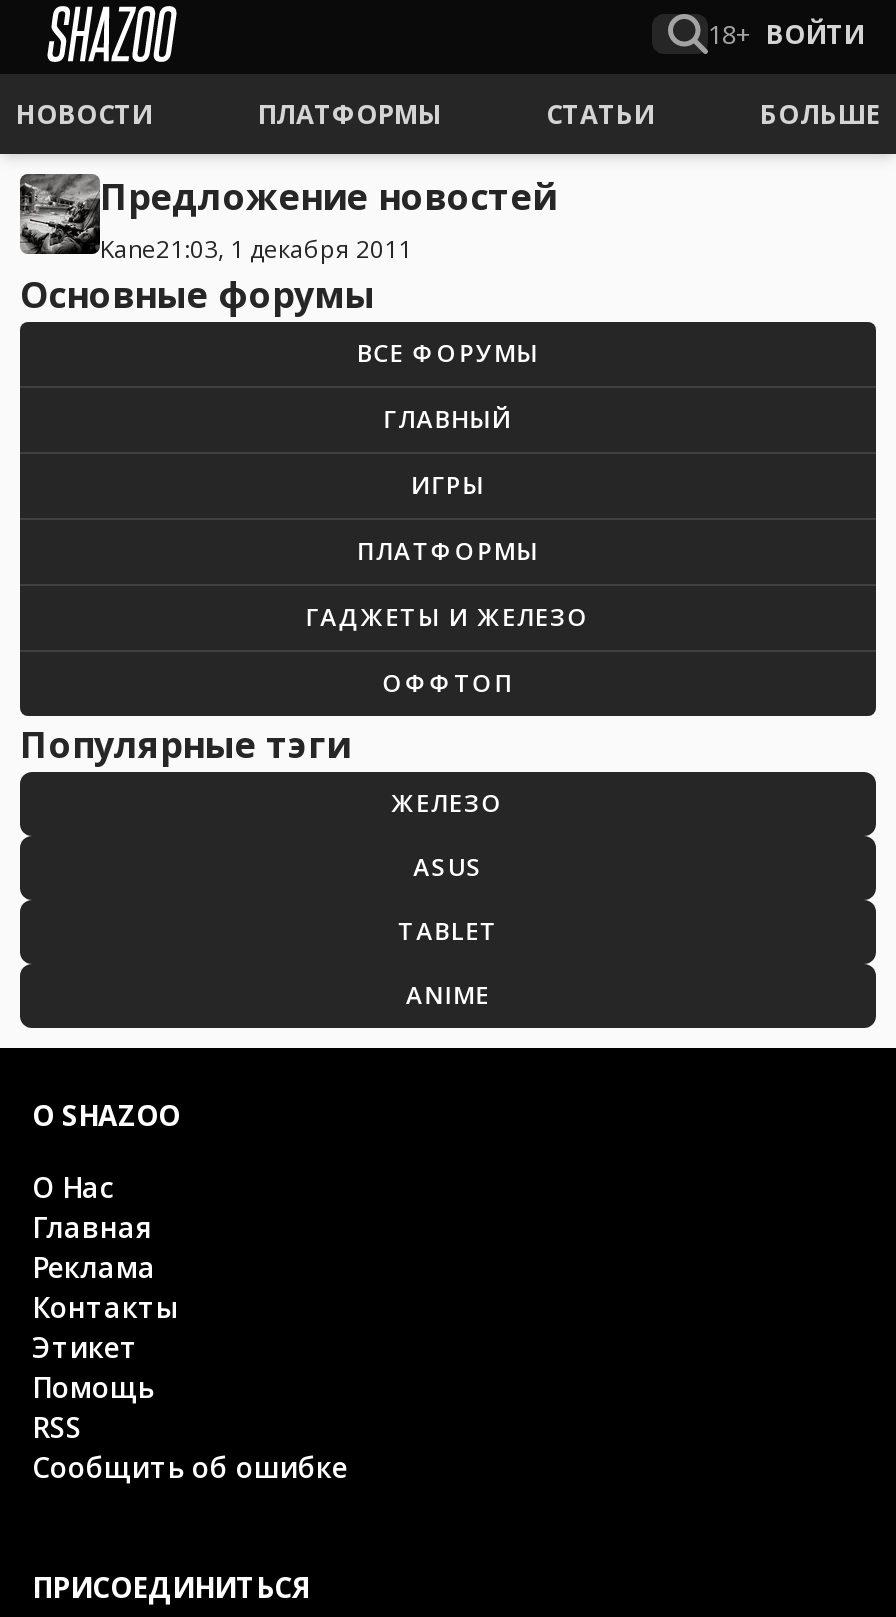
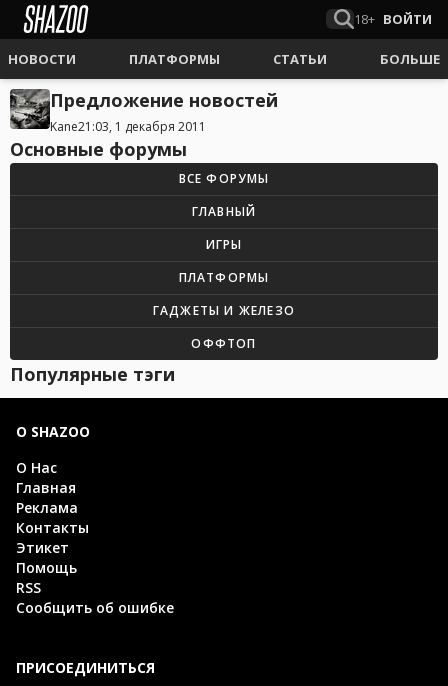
- ЖЕЛЕЗО
- ASUS
- TABLET
- ANIME
